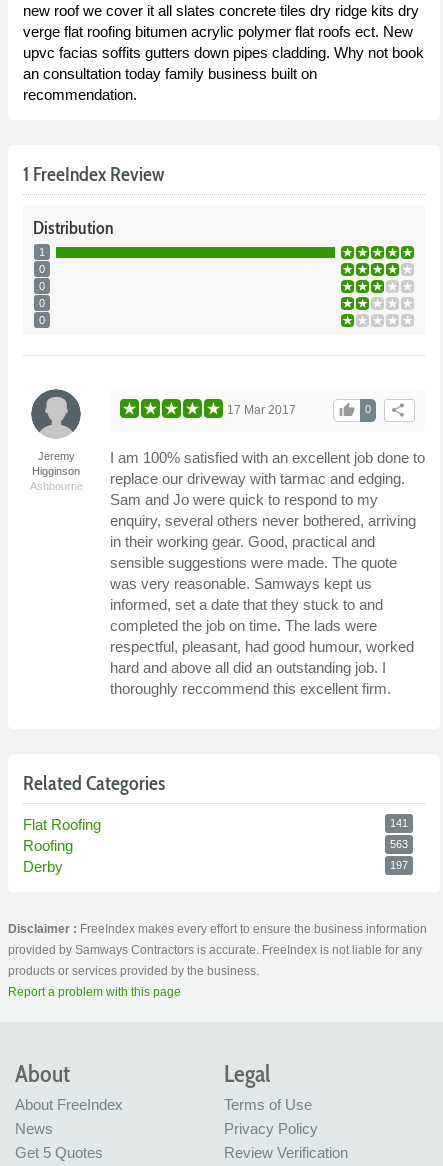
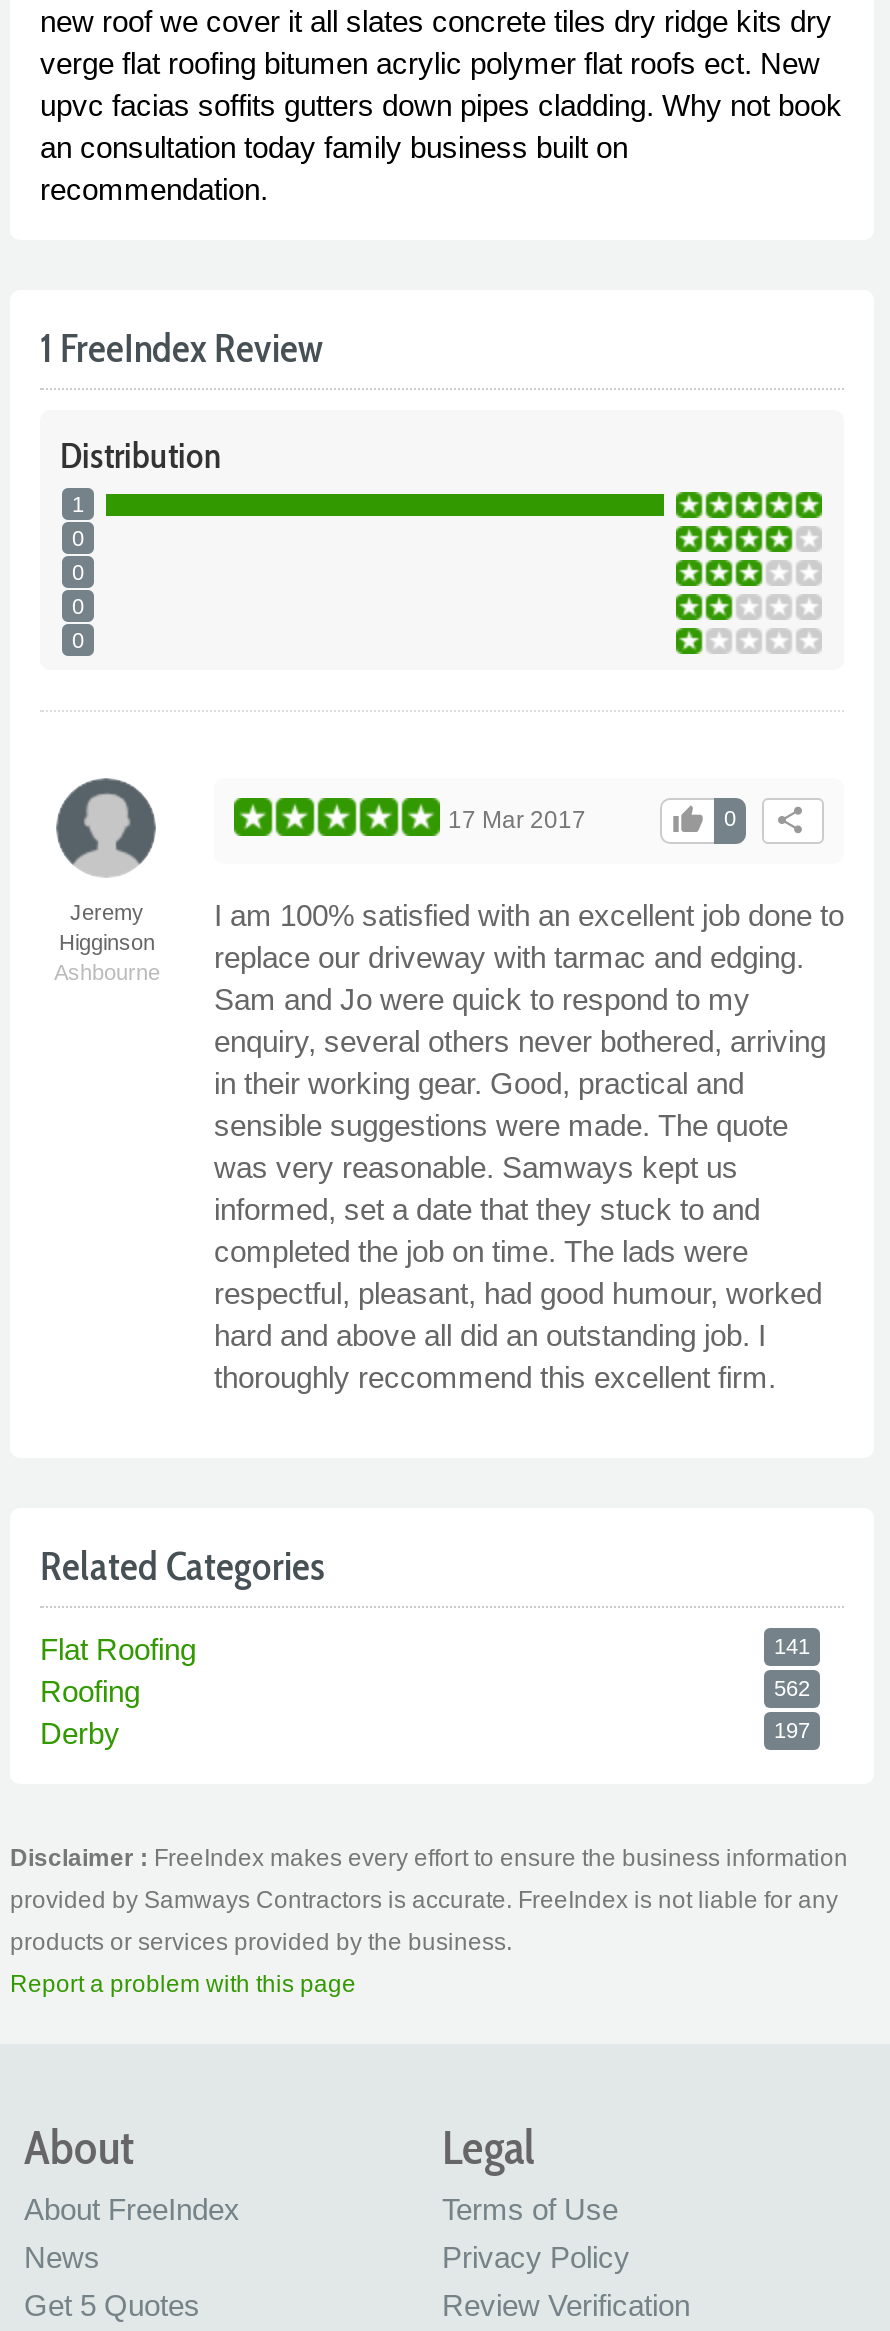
- 563
+ 562
